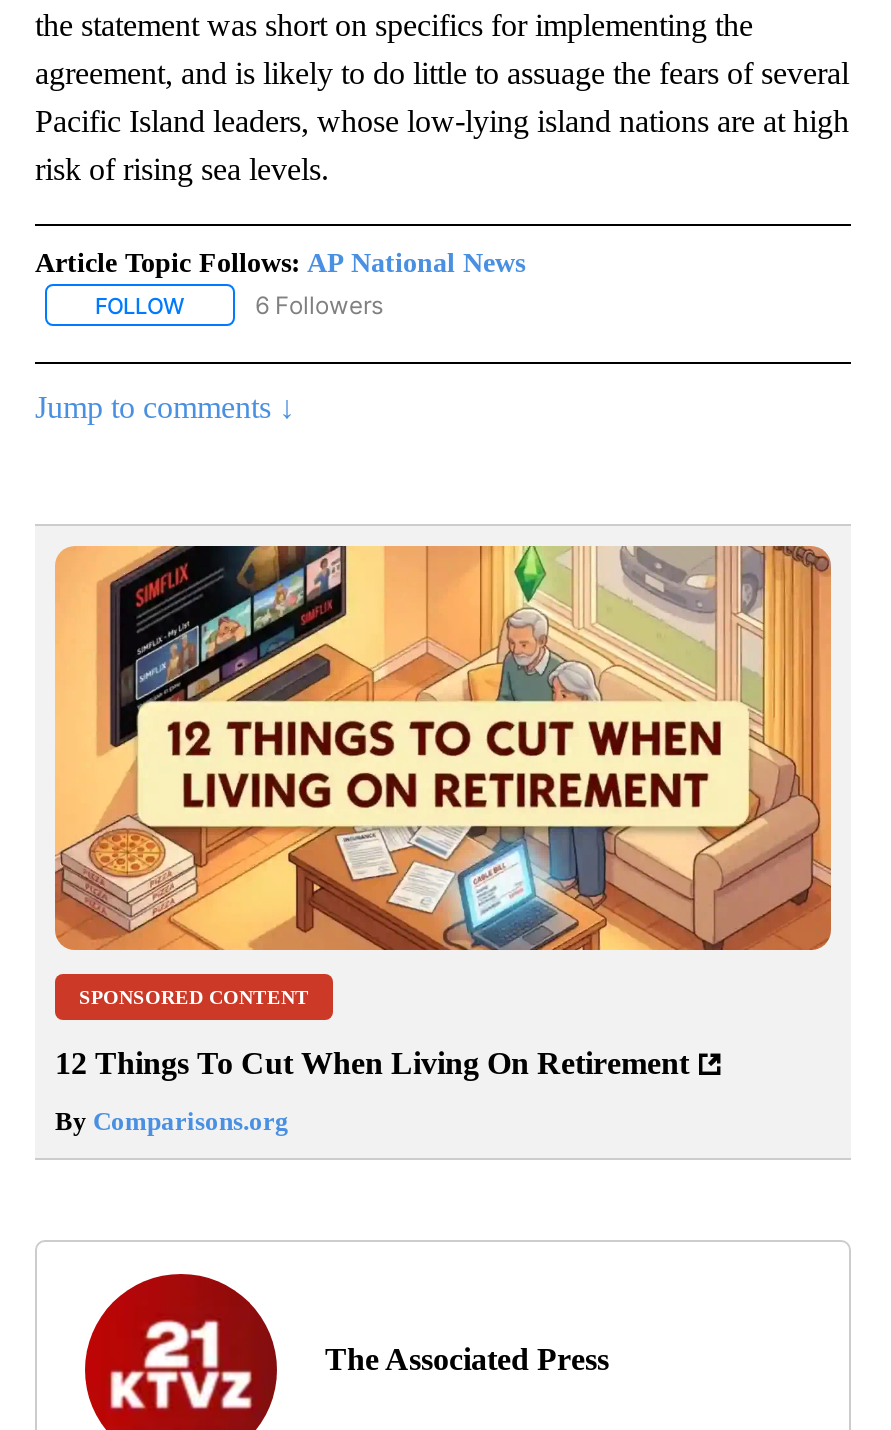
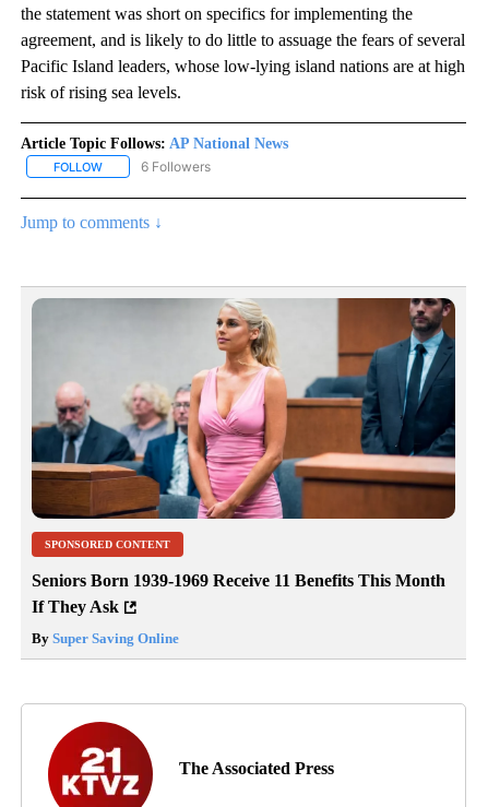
- [image]
+ [image]

- 12 Things To Cut When Living On Retirement
+ Seniors Born 1939-1969 Receive 11 Benefits This Month
+ If They Ask

- By Comparisons.org
+ By Super Saving Online
